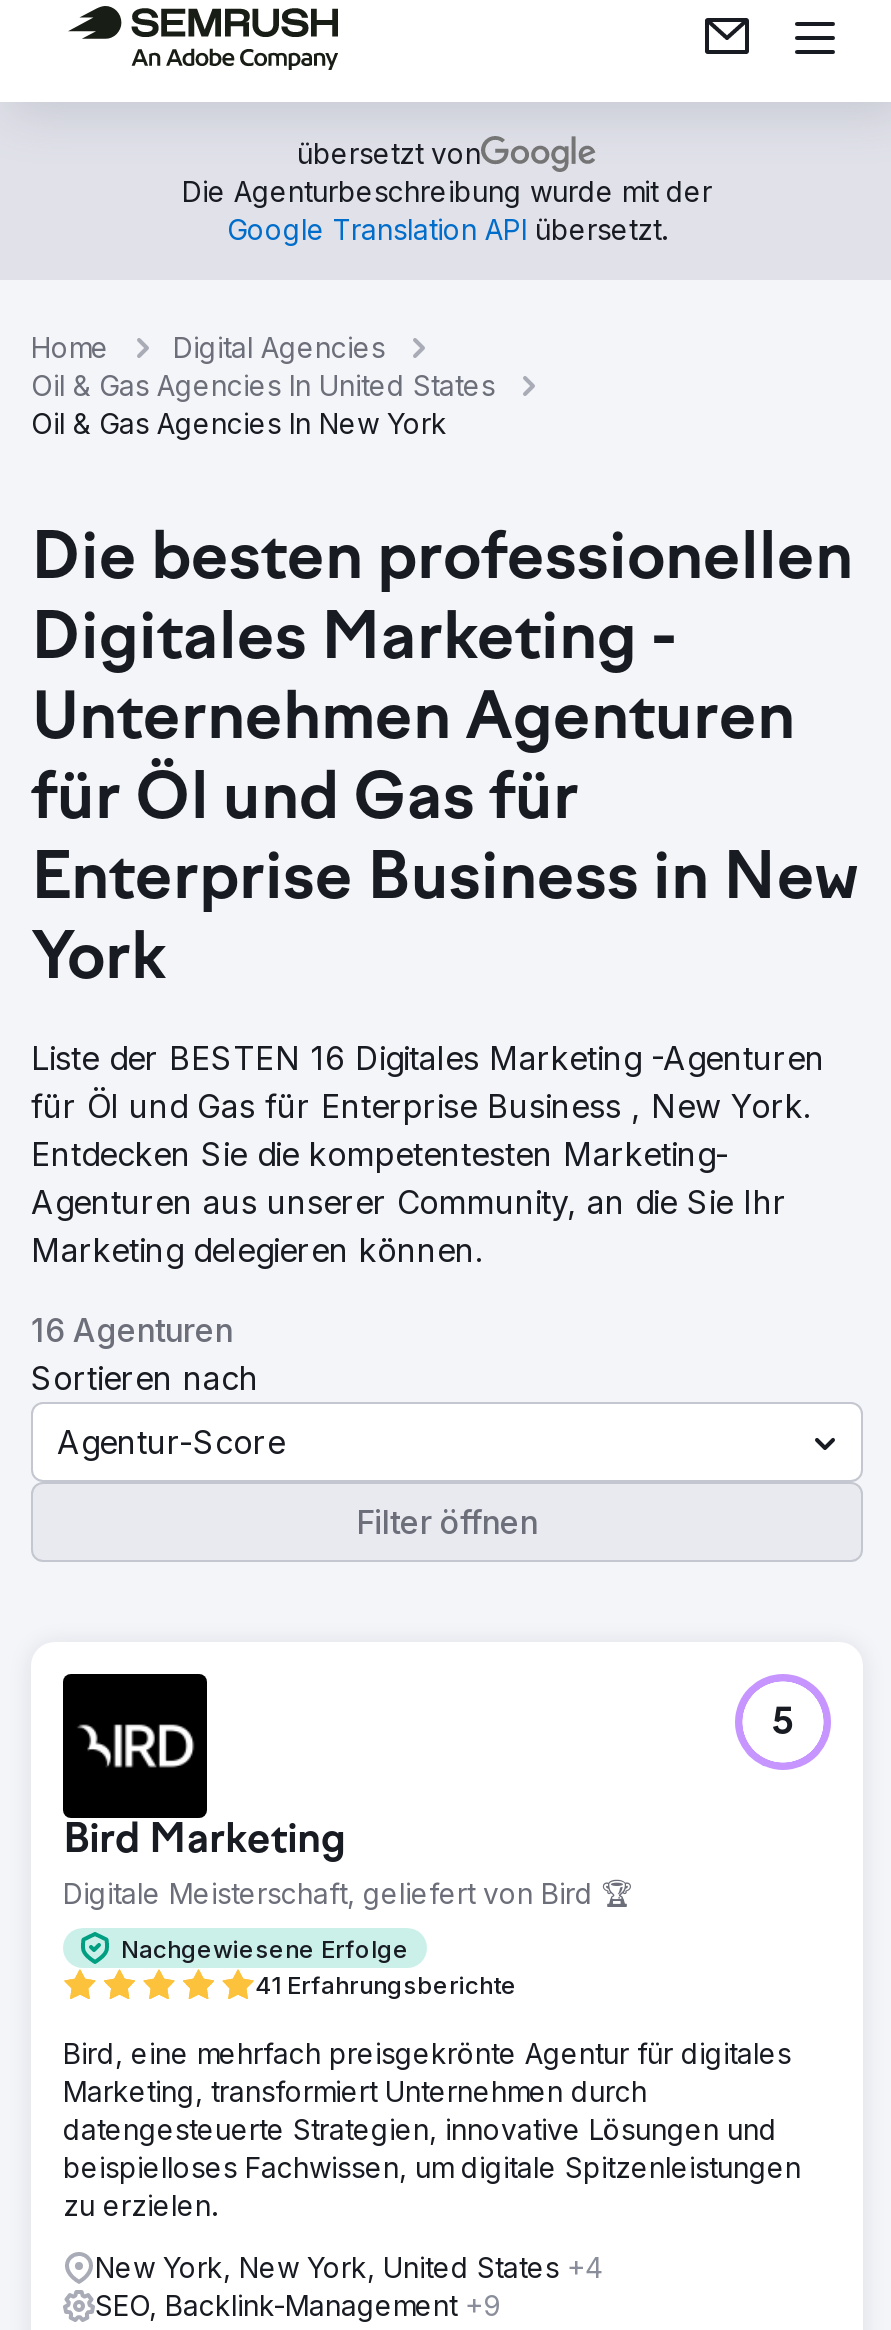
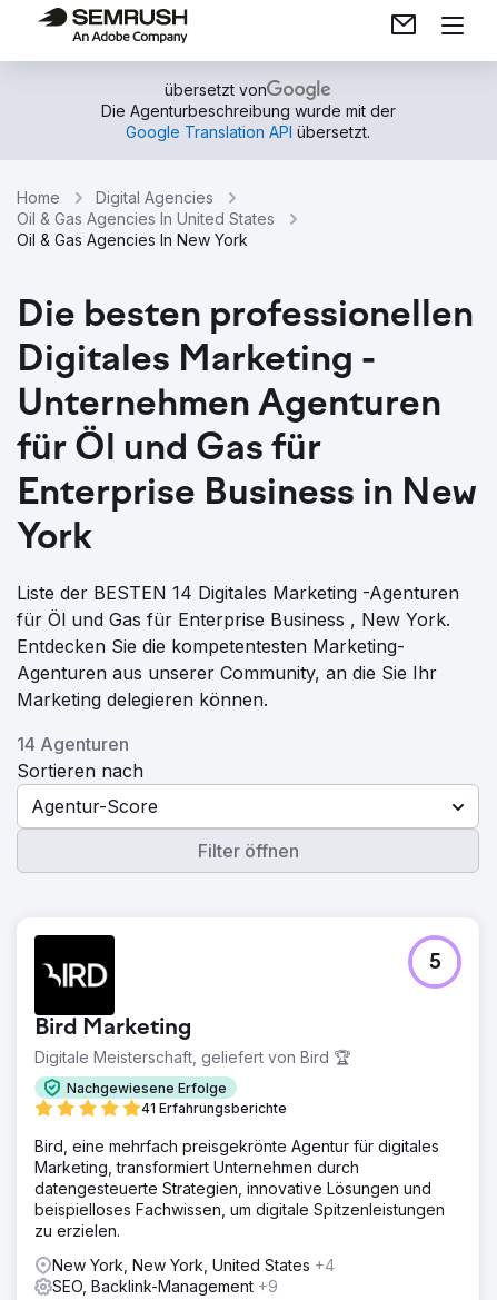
- Liste der BESTEN 16 Digitales Marketing -Agenturen
+ Liste der BESTEN 14 Digitales Marketing -Agenturen

- 16 Agenturen
+ 14 Agenturen
